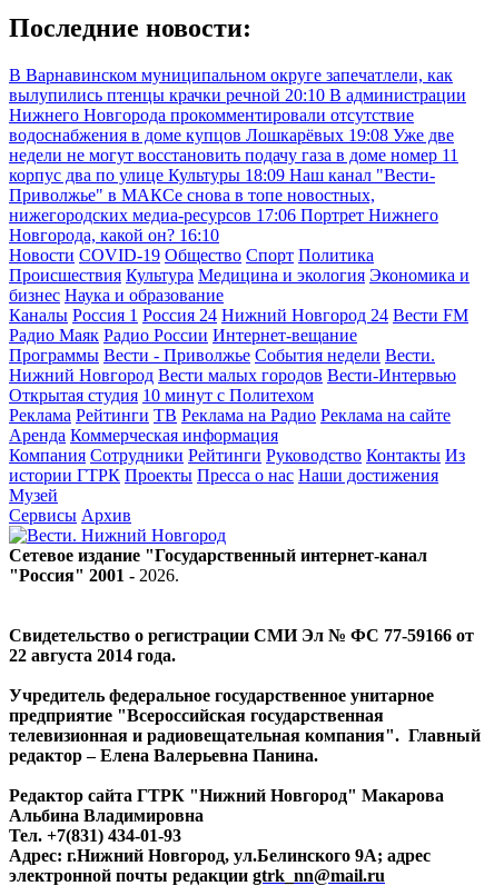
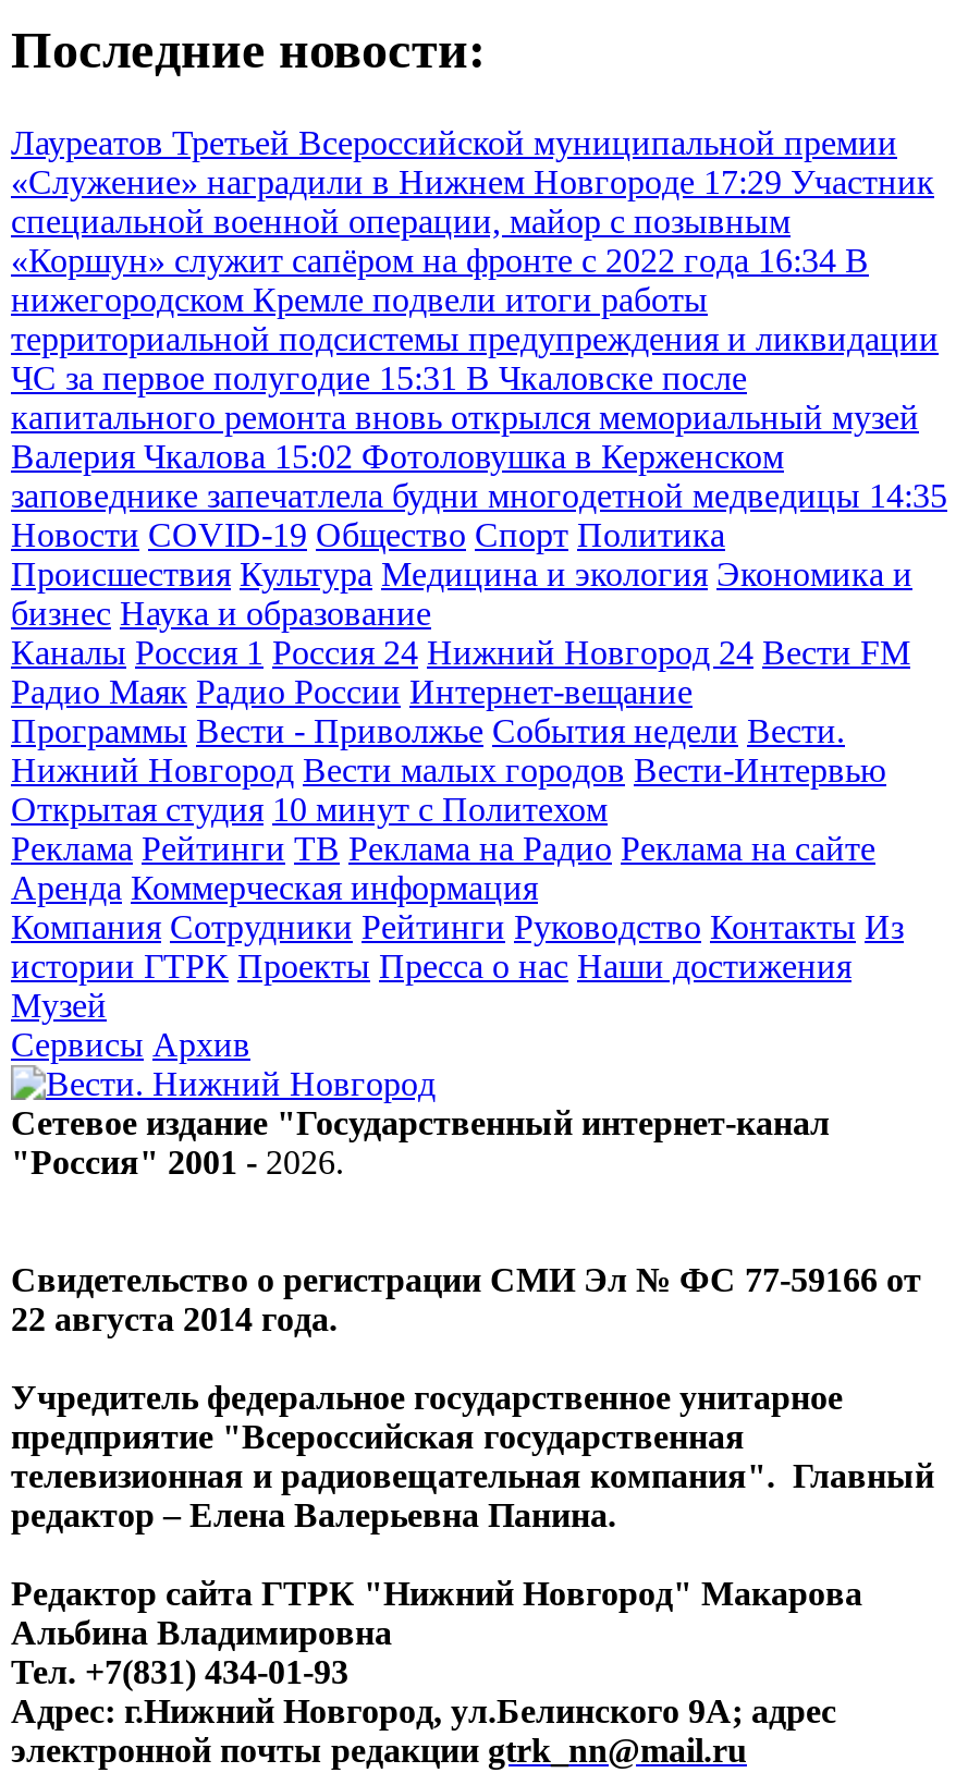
- В Варнавинском муниципальном округе запечатлели, как
- вылупились птенцы крачки речной 20:10 В администрации
- Нижнего Новгорода прокомментировали отсутствие
- водоснабжения в доме купцов Лошкарёвых 19:08 Уже две
- недели не могут восстановить подачу газа в доме номер 11
- корпус два по улице Культуры 18:09 Наш канал "Вести-
- Приволжье" в МАКСе снова в топе новостных,
- нижегородских медиа-ресурсов 17:06 Портрет Нижнего
- Новгорода, какой он? 16:10
+ Лауреатов Третьей Всероссийской муниципальной премии
+ «Служение» наградили в Нижнем Новгороде 17:29 Участник
+ специальной военной операции, майор с позывным
+ «Коршун» служит сапёром на фронте с 2022 года 16:34 В
+ нижегородском Кремле подвели итоги работы
+ территориальной подсистемы предупреждения и ликвидации
+ ЧС за первое полугодие 15:31 В Чкаловске после
+ капитального ремонта вновь открылся мемориальный музей
+ Валерия Чкалова 15:02 Фотоловушка в Керженском
+ заповеднике запечатлела будни многодетной медведицы 14:35
